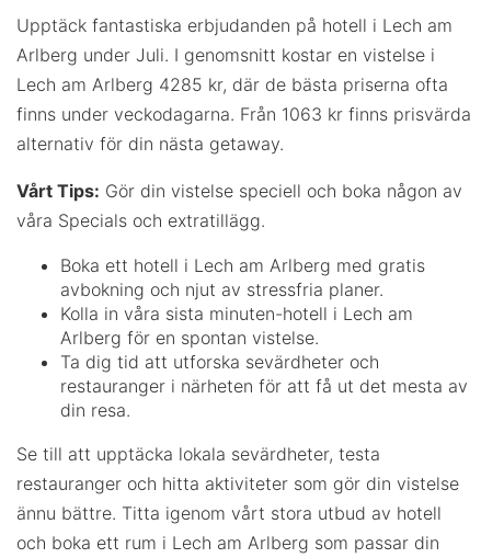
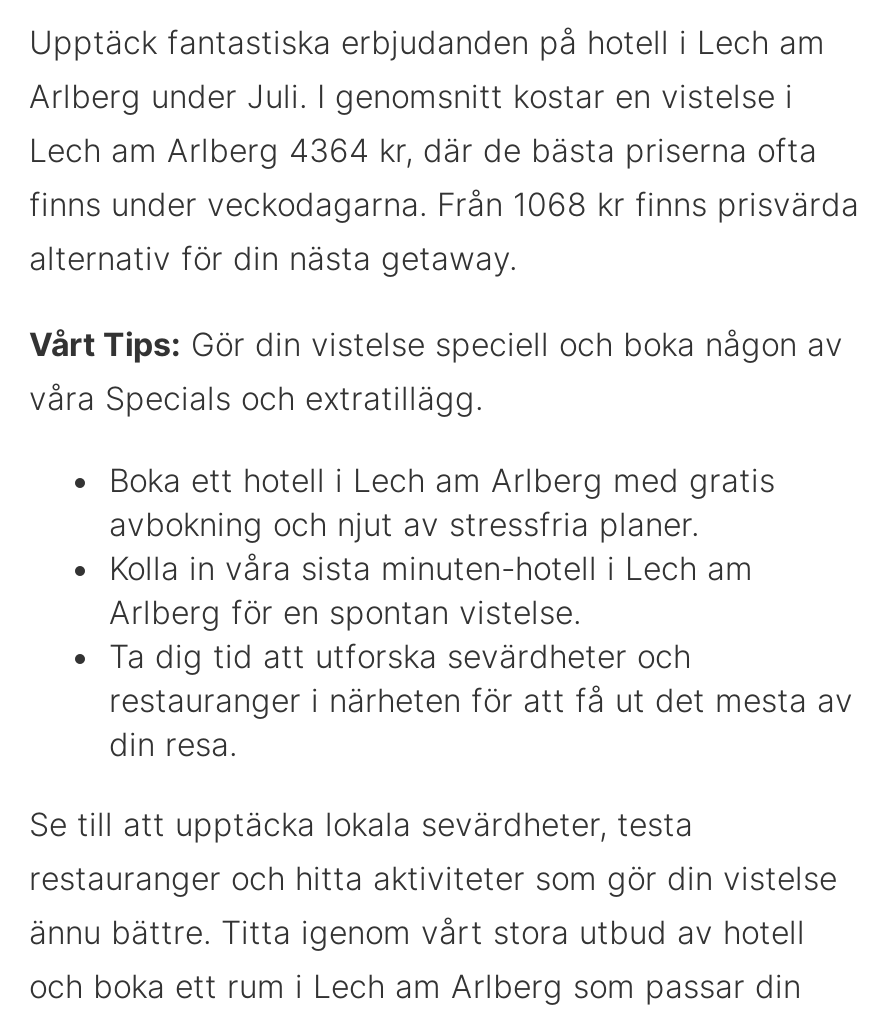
- Lech am Arlberg 4285 kr, där de bästa priserna ofta
+ Lech am Arlberg 4364 kr, där de bästa priserna ofta

- finns under veckodagarna. Från 1063 kr finns prisvärda
+ finns under veckodagarna. Från 1068 kr finns prisvärda
